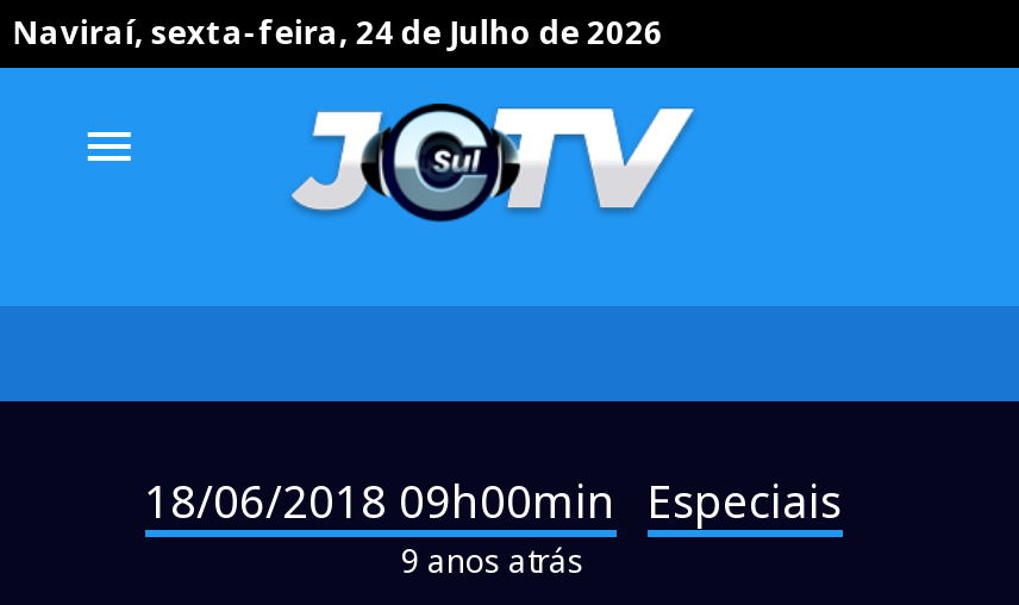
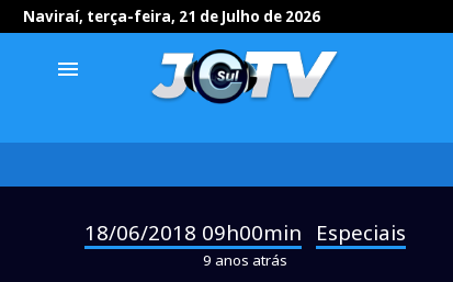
- Naviraí, sexta-feira, 24 de Julho de 2026
+ Naviraí, terça-feira, 21 de Julho de 2026
